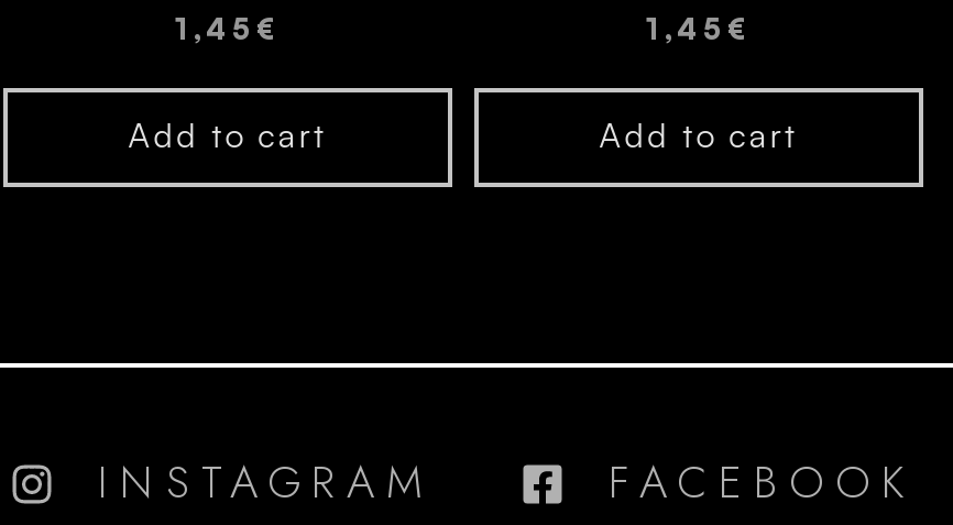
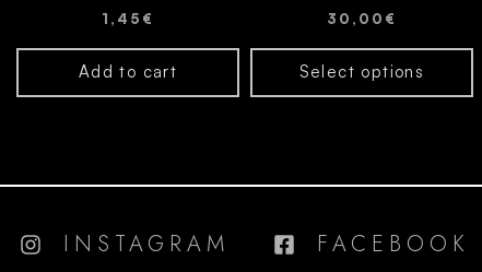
- 1,45 €
+ 30,00 €

- Add to cart
+ Select options
